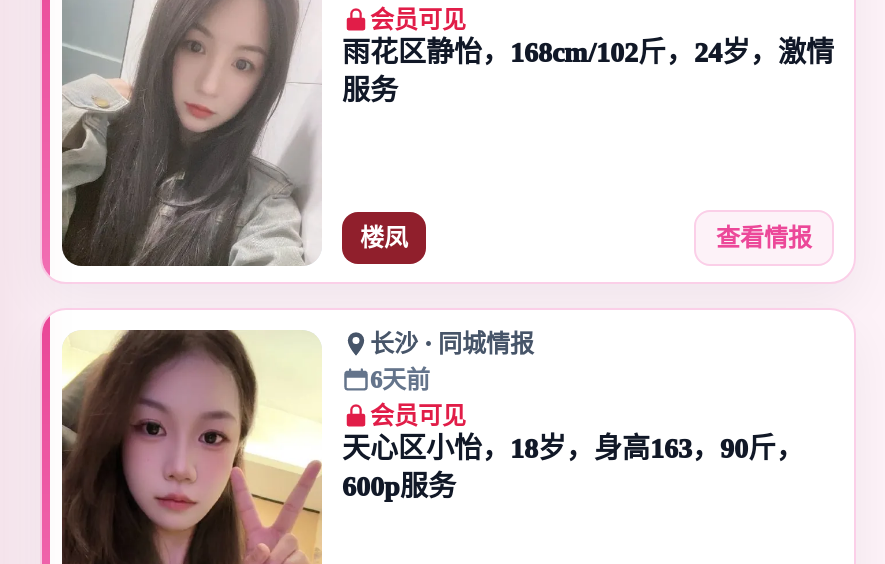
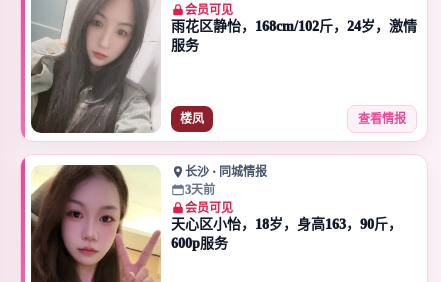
- 6天前
+ 3天前
